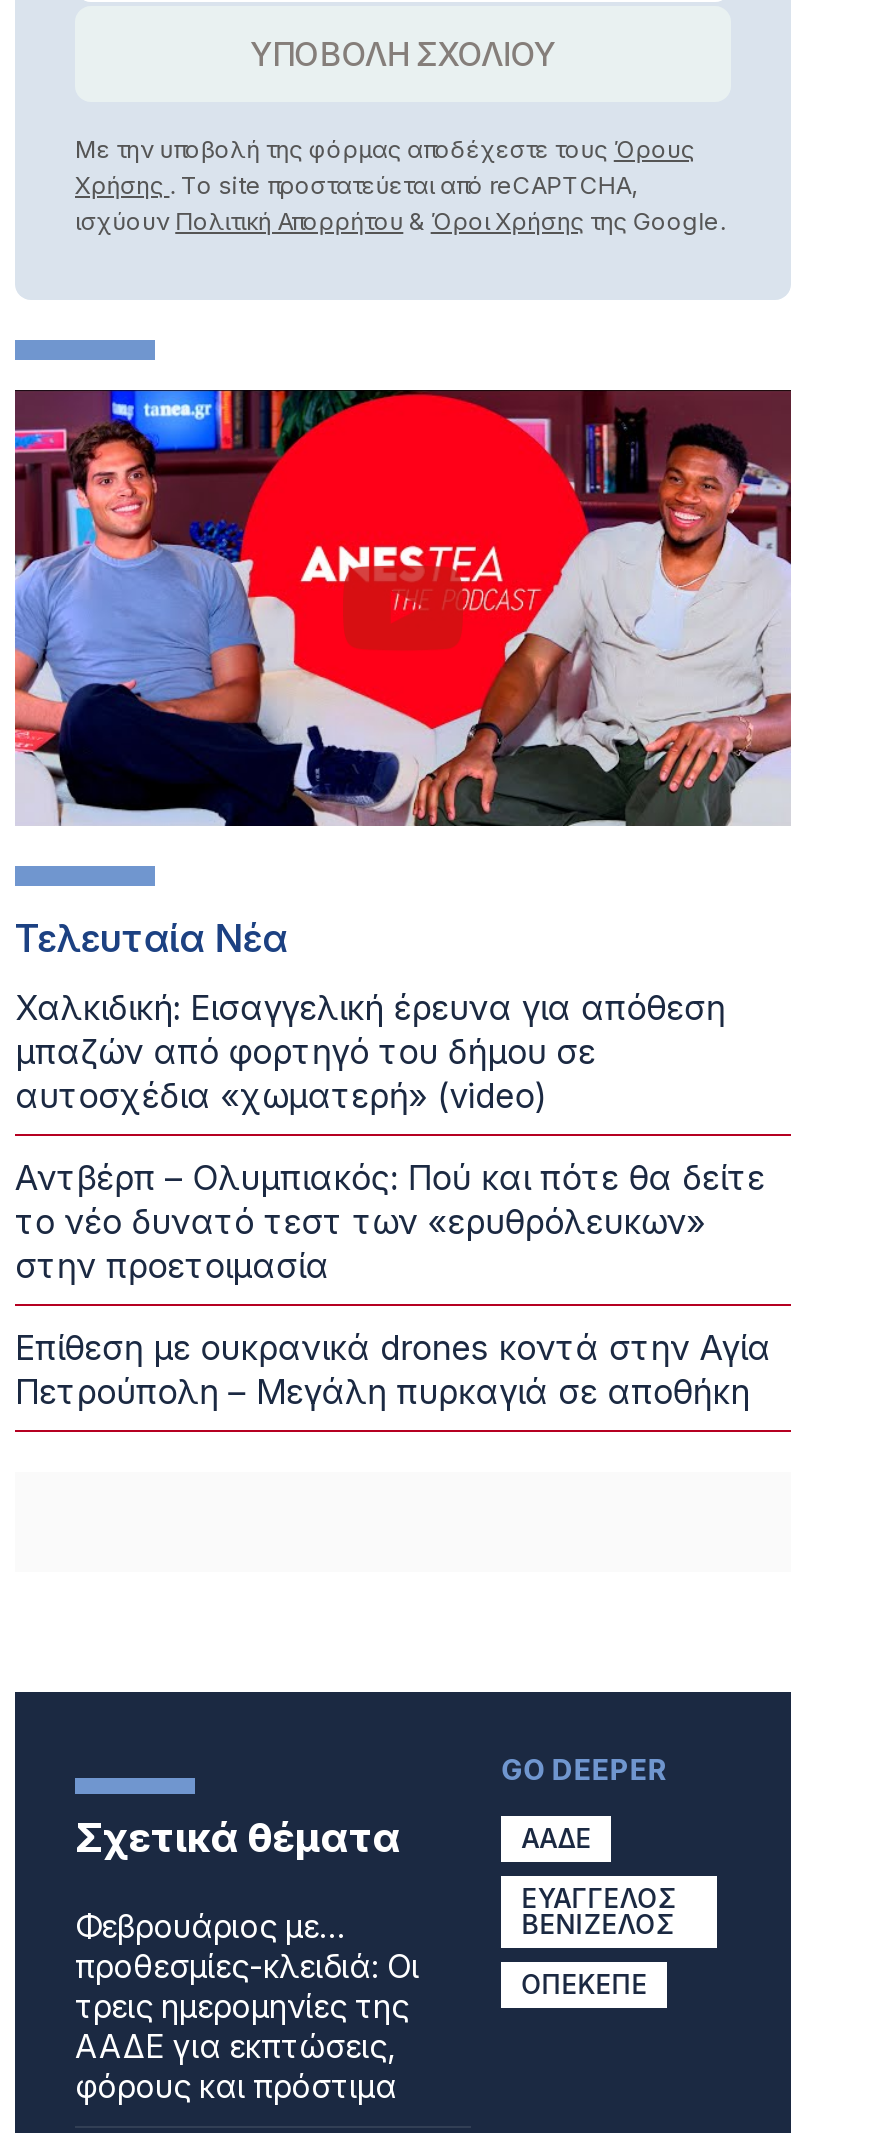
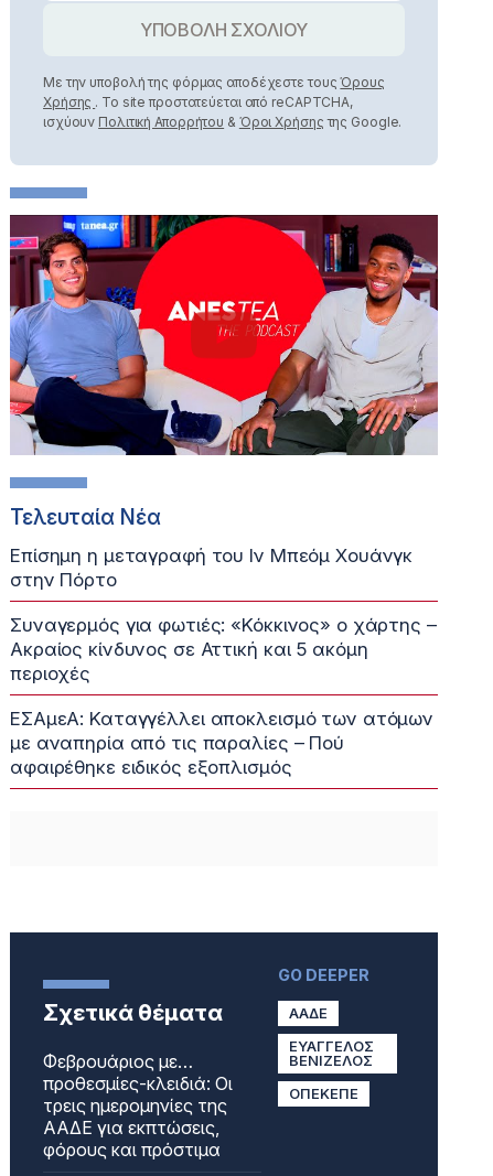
- Χαλκιδική: Εισαγγελική έρευνα για απόθεση
- μπαζών από φορτηγό του δήμου σε
- αυτοσχέδια «χωματερή» (video)
+ Επίσημη η μεταγραφή του Ιν Μπεόμ Χουάνγκ
+ στην Πόρτο

- Αντβέρπ – Ολυμπιακός: Πού και πότε θα δείτε
- το νέο δυνατό τεστ των «ερυθρόλευκων»
- στην προετοιμασία
+ Συναγερμός για φωτιές: «Κόκκινος» ο χάρτης –
+ Ακραίος κίνδυνος σε Αττική και 5 ακόμη
+ περιοχές

- Επίθεση με ουκρανικά drones κοντά στην Αγία
- Πετρούπολη – Μεγάλη πυρκαγιά σε αποθήκη
+ ΕΣΑμεΑ: Καταγγέλλει αποκλεισμό των ατόμων
+ με αναπηρία από τις παραλίες – Πού
+ αφαιρέθηκε ειδικός εξοπλισμός
